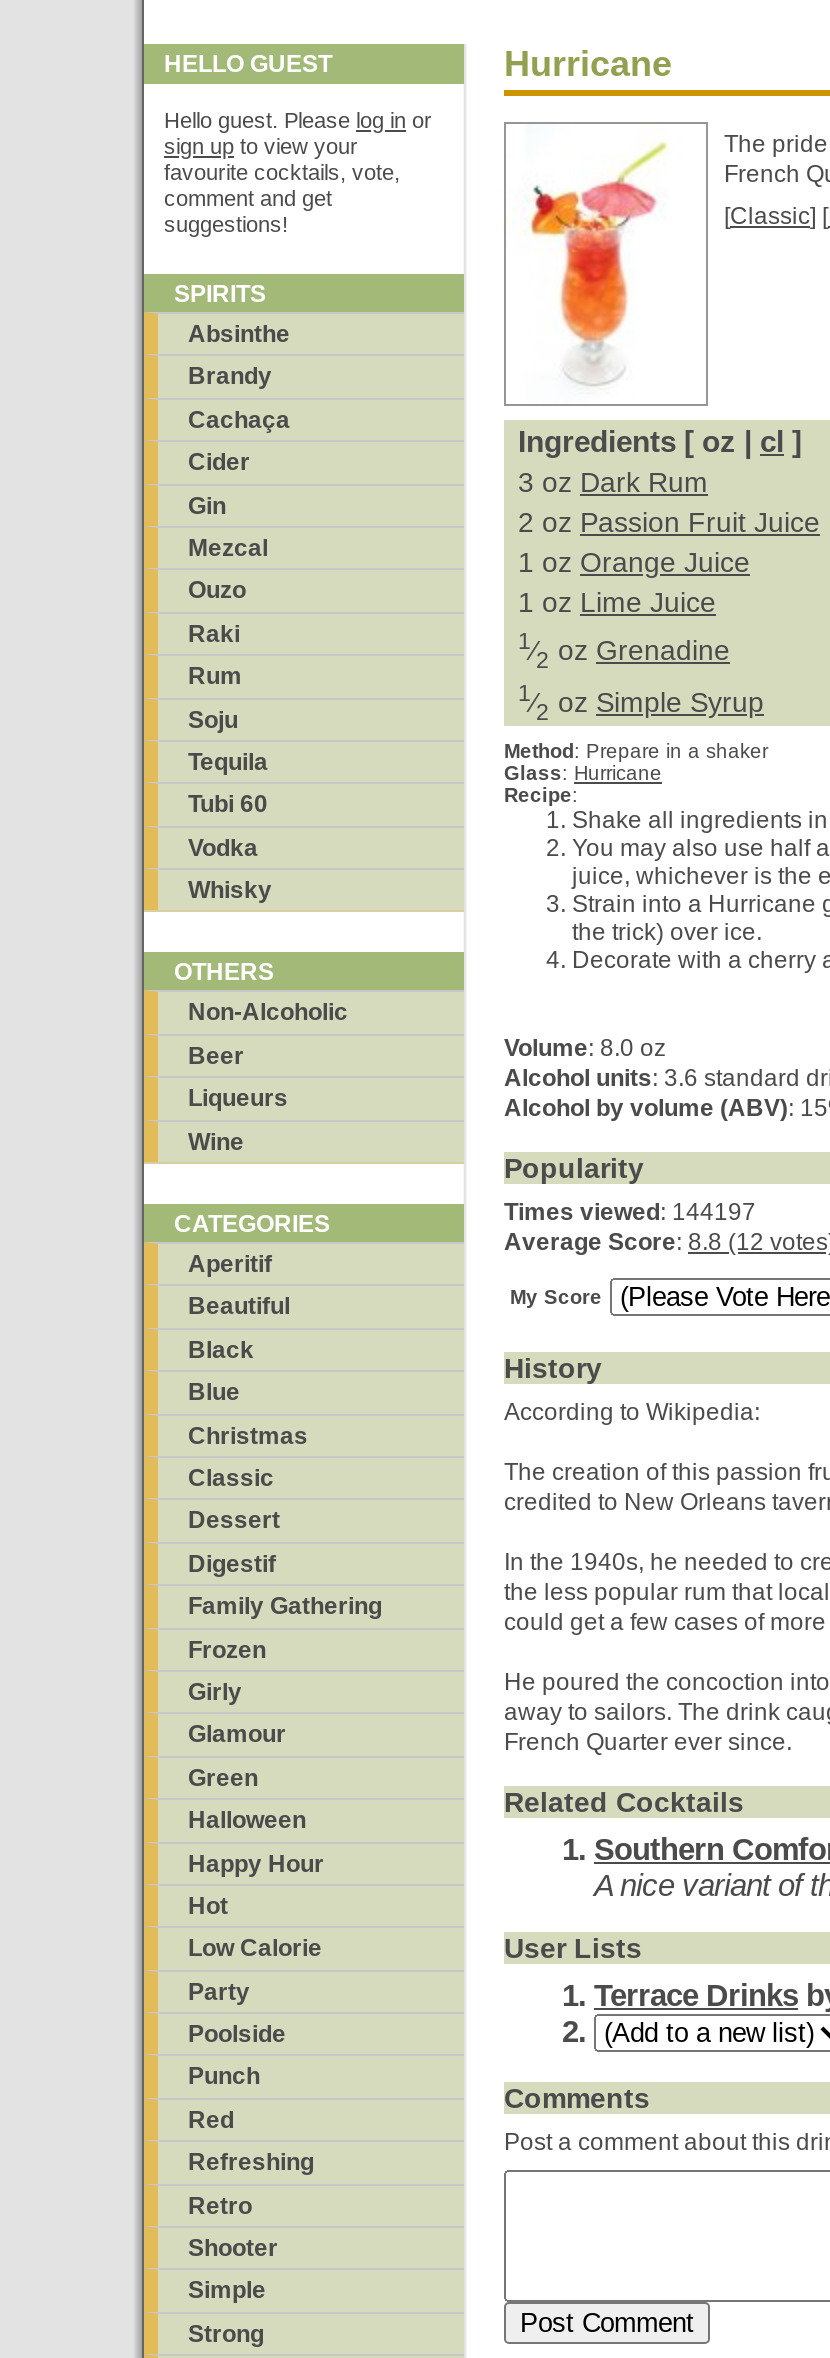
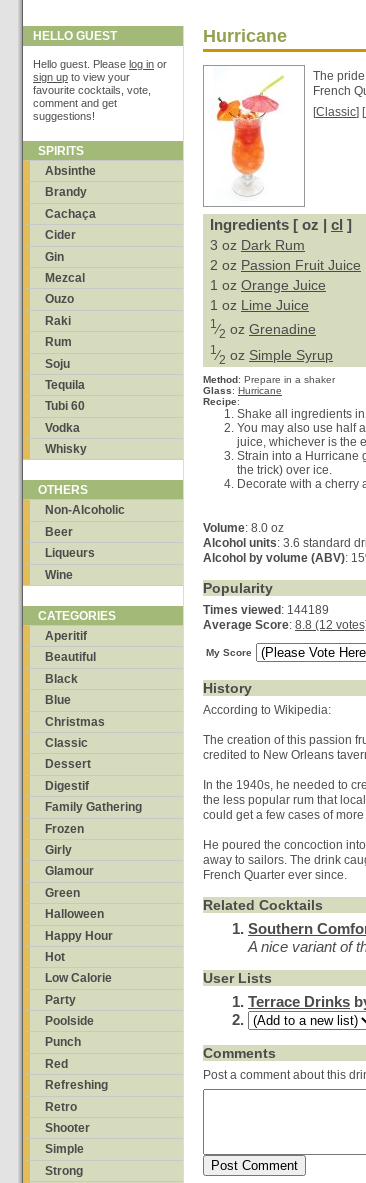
- Times viewed: 144197
+ Times viewed: 144189
